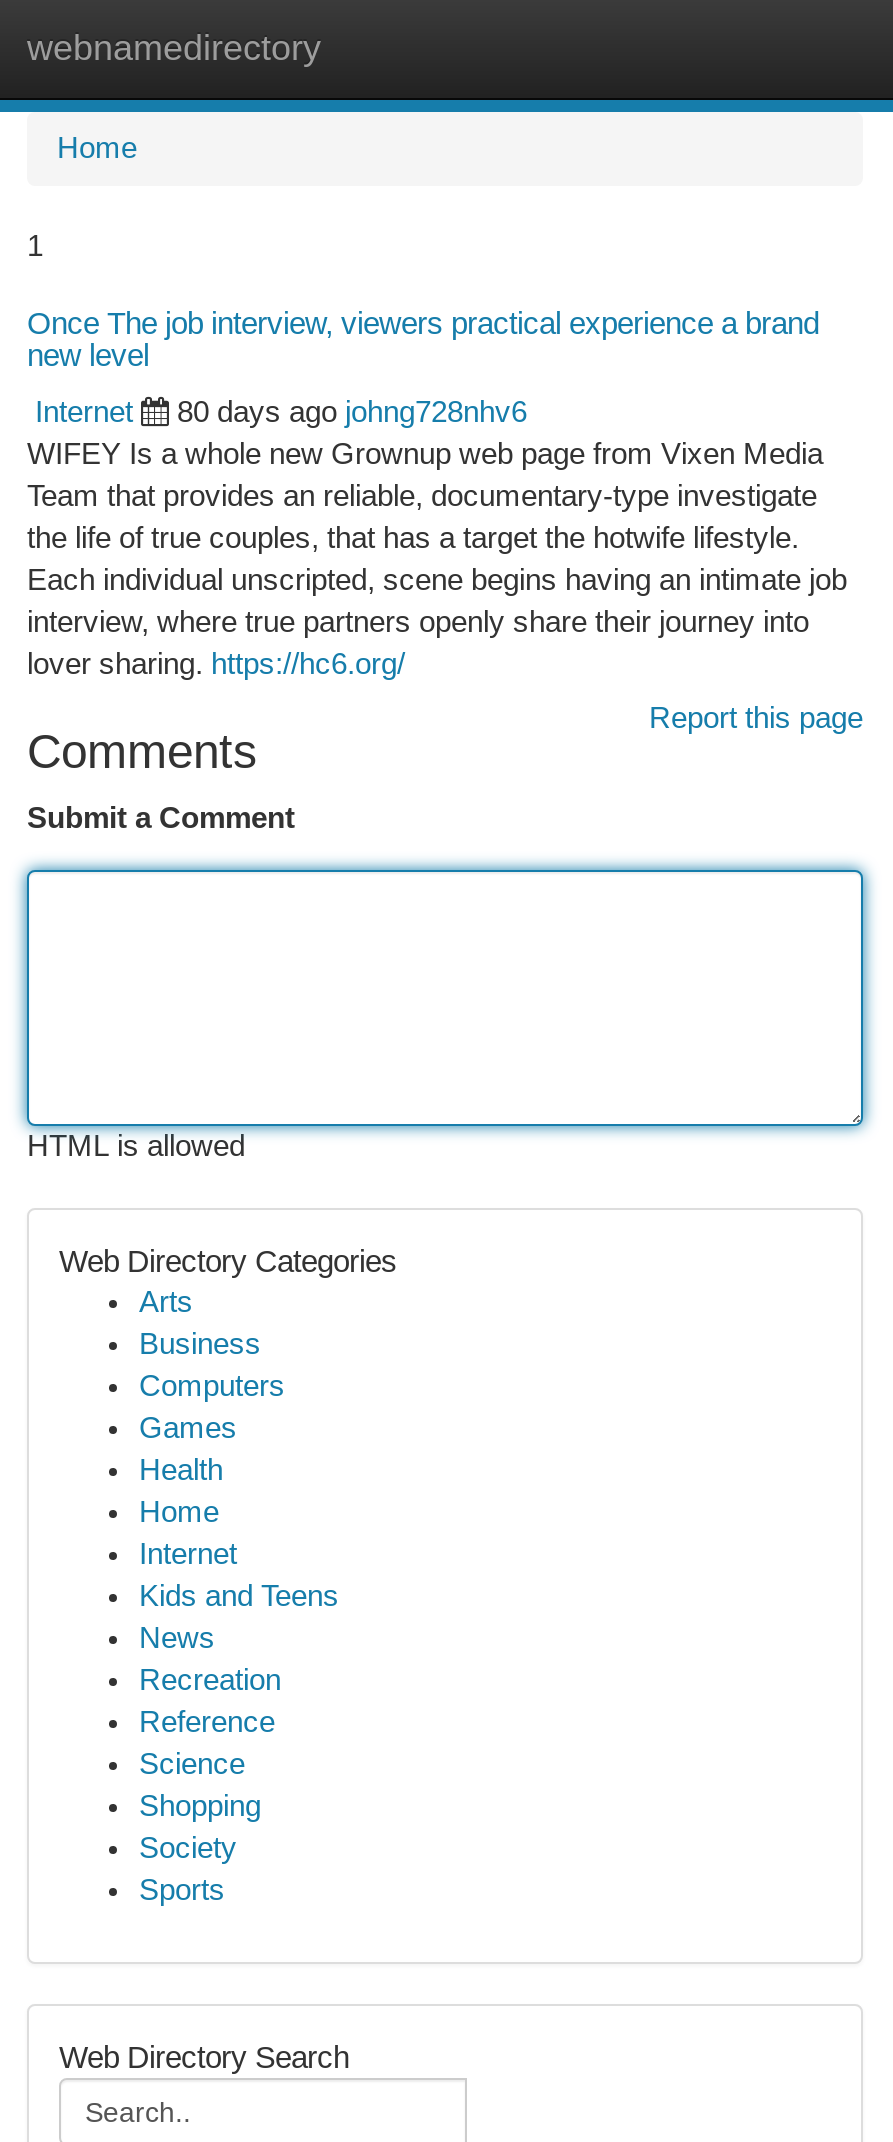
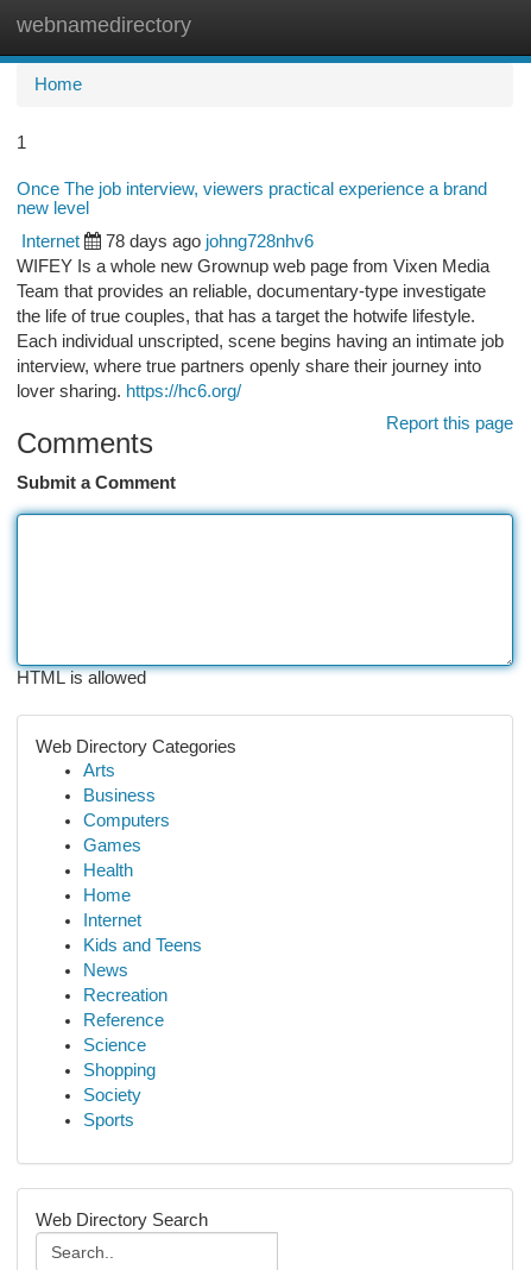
- 80 days ago johng728nhv6
+ 78 days ago johng728nhv6
